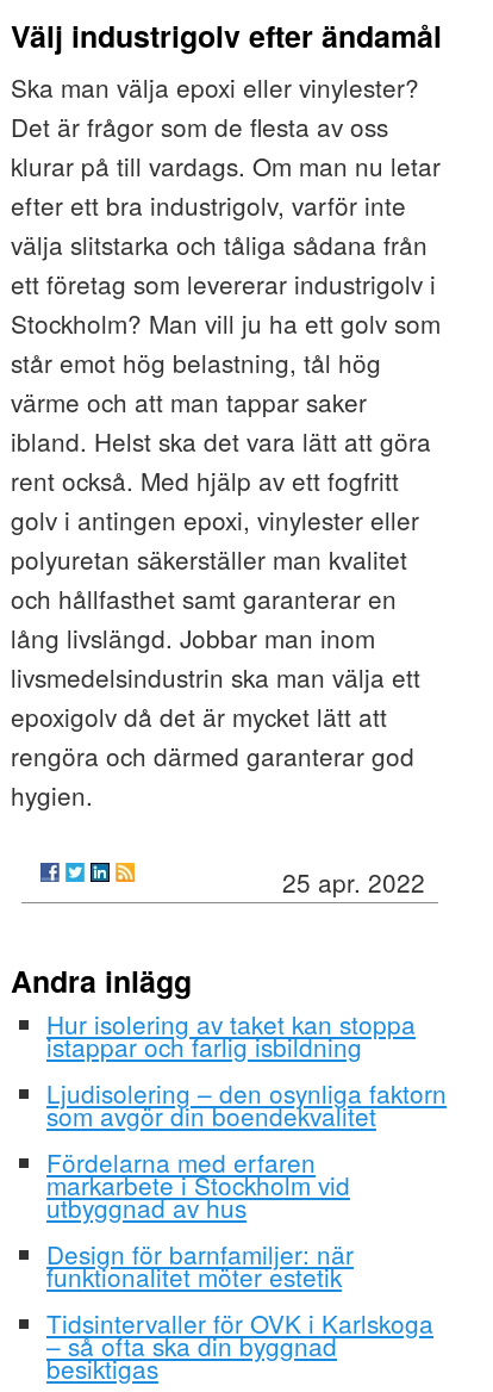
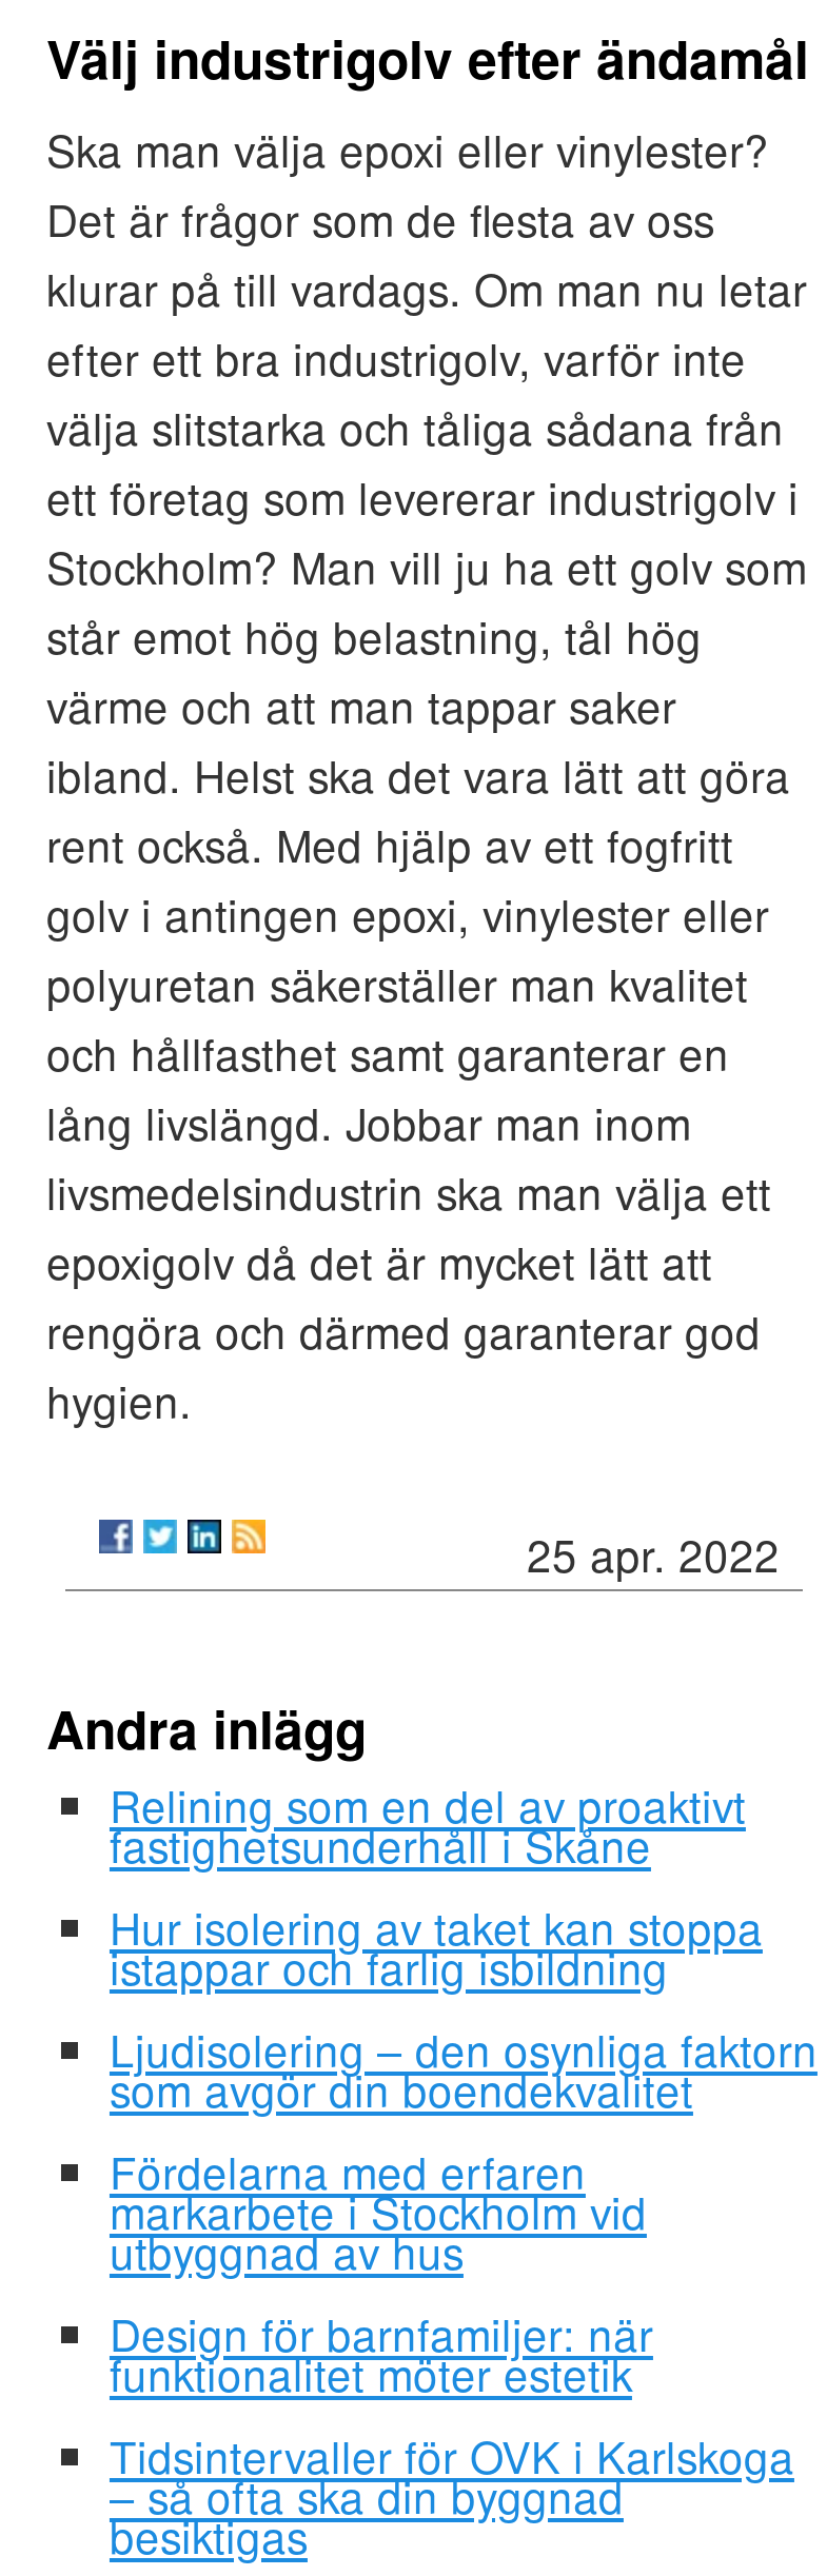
+ Relining som en del av proaktivt
+ fastighetsunderhåll i Skåne
